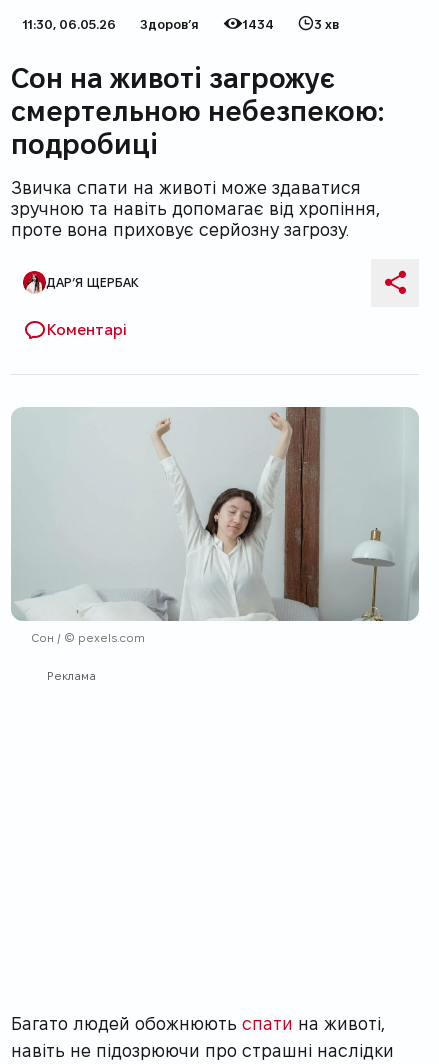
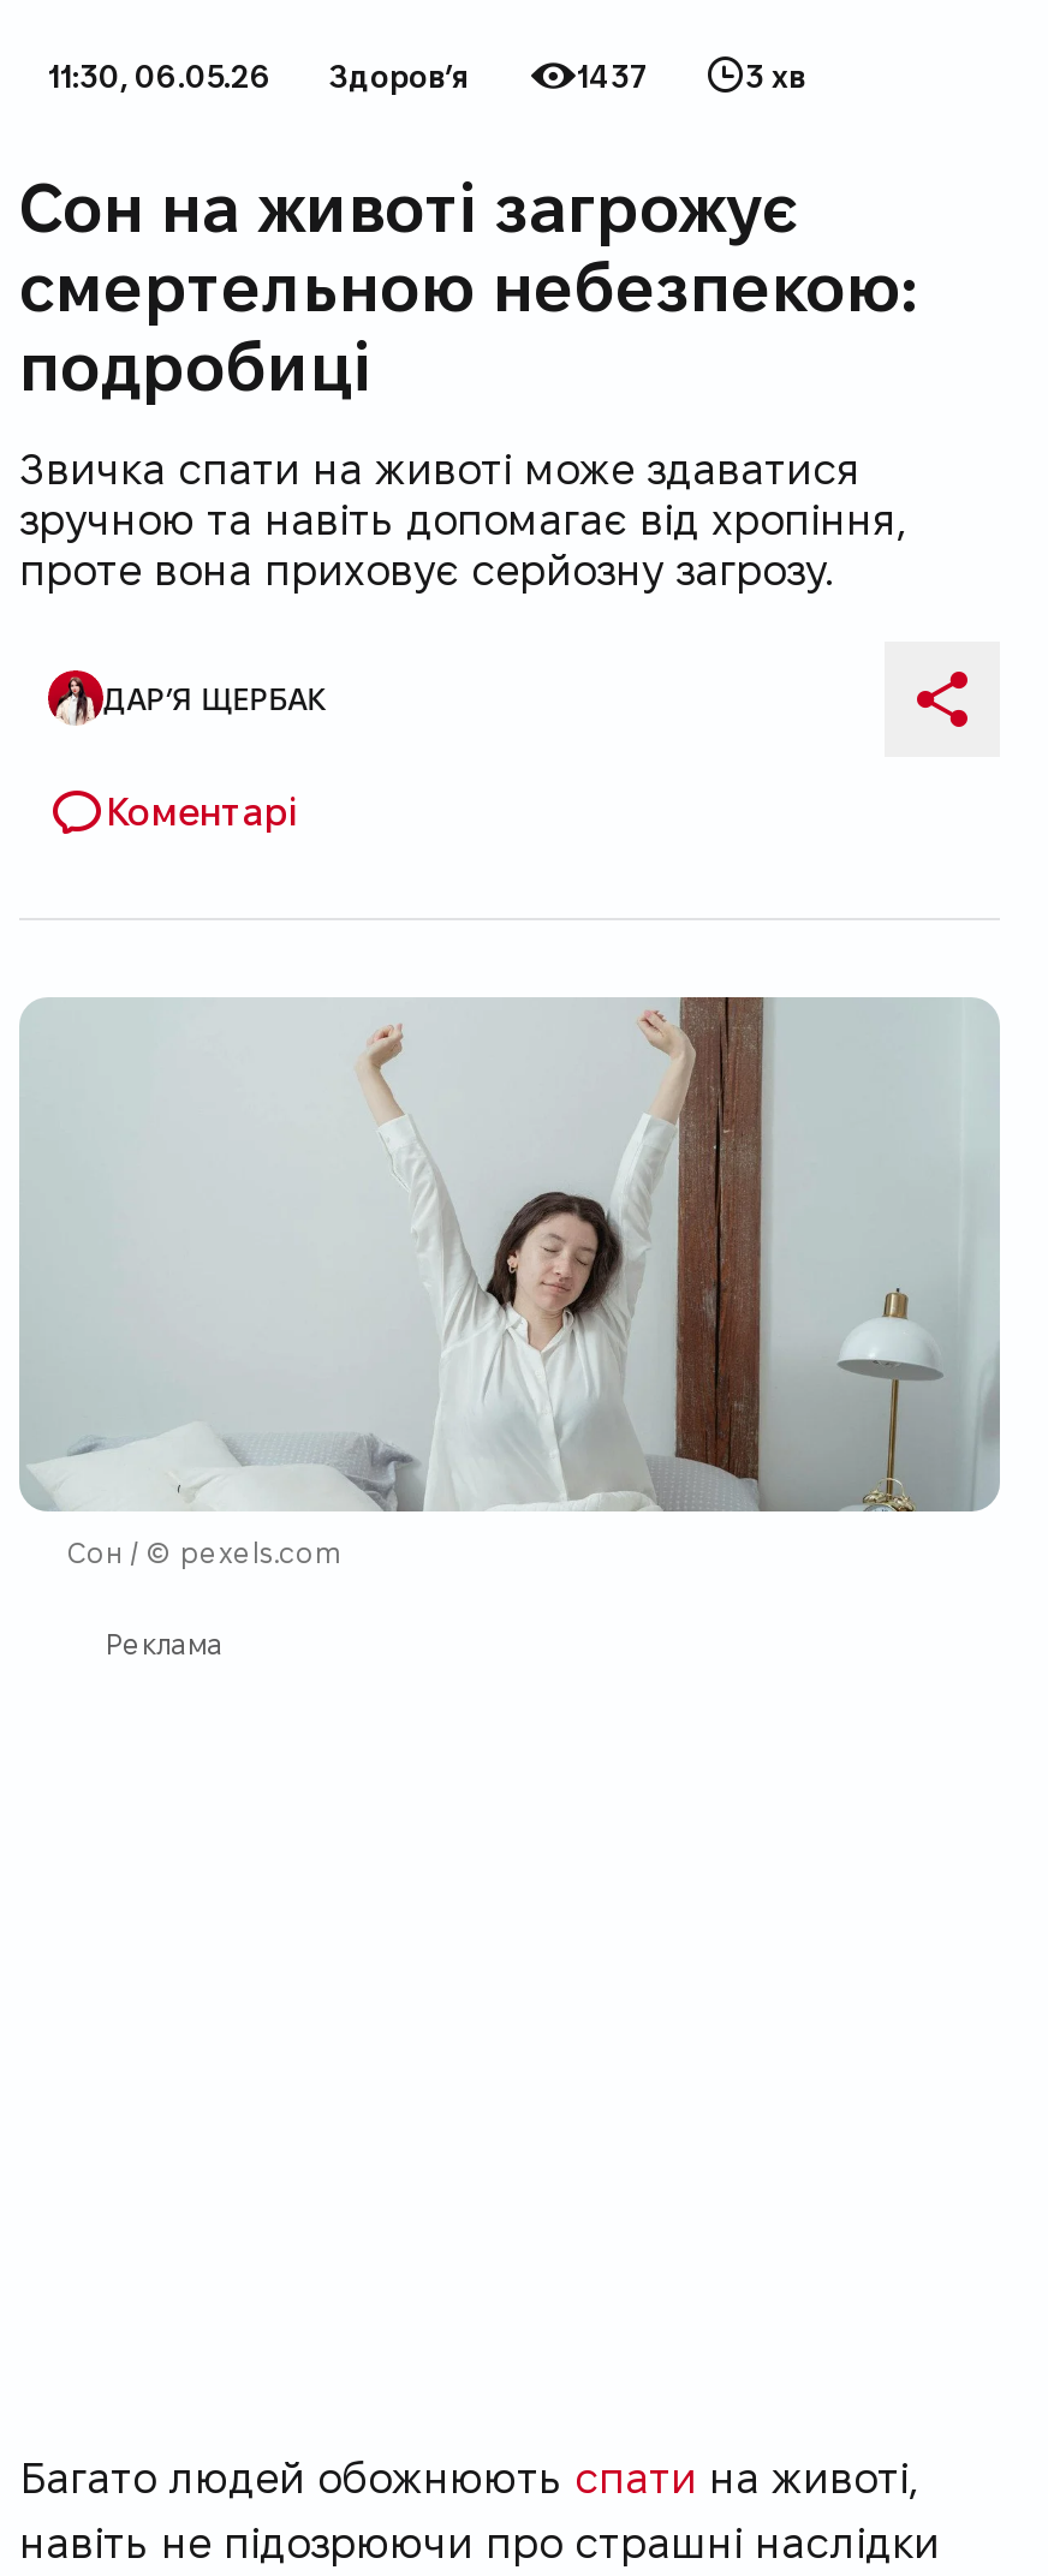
- 1434
+ 1437
